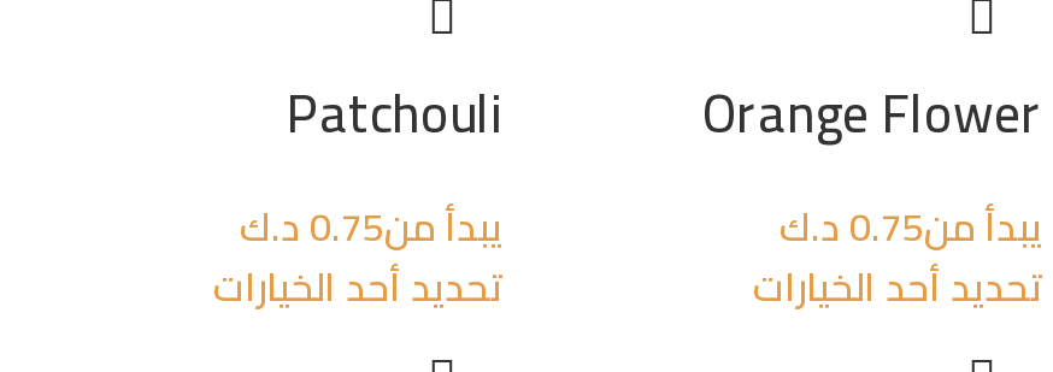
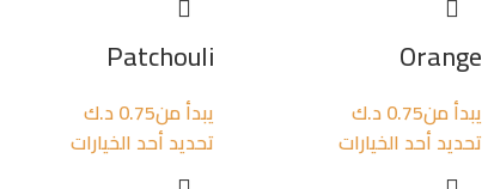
- Orange Flower
+ Orange
